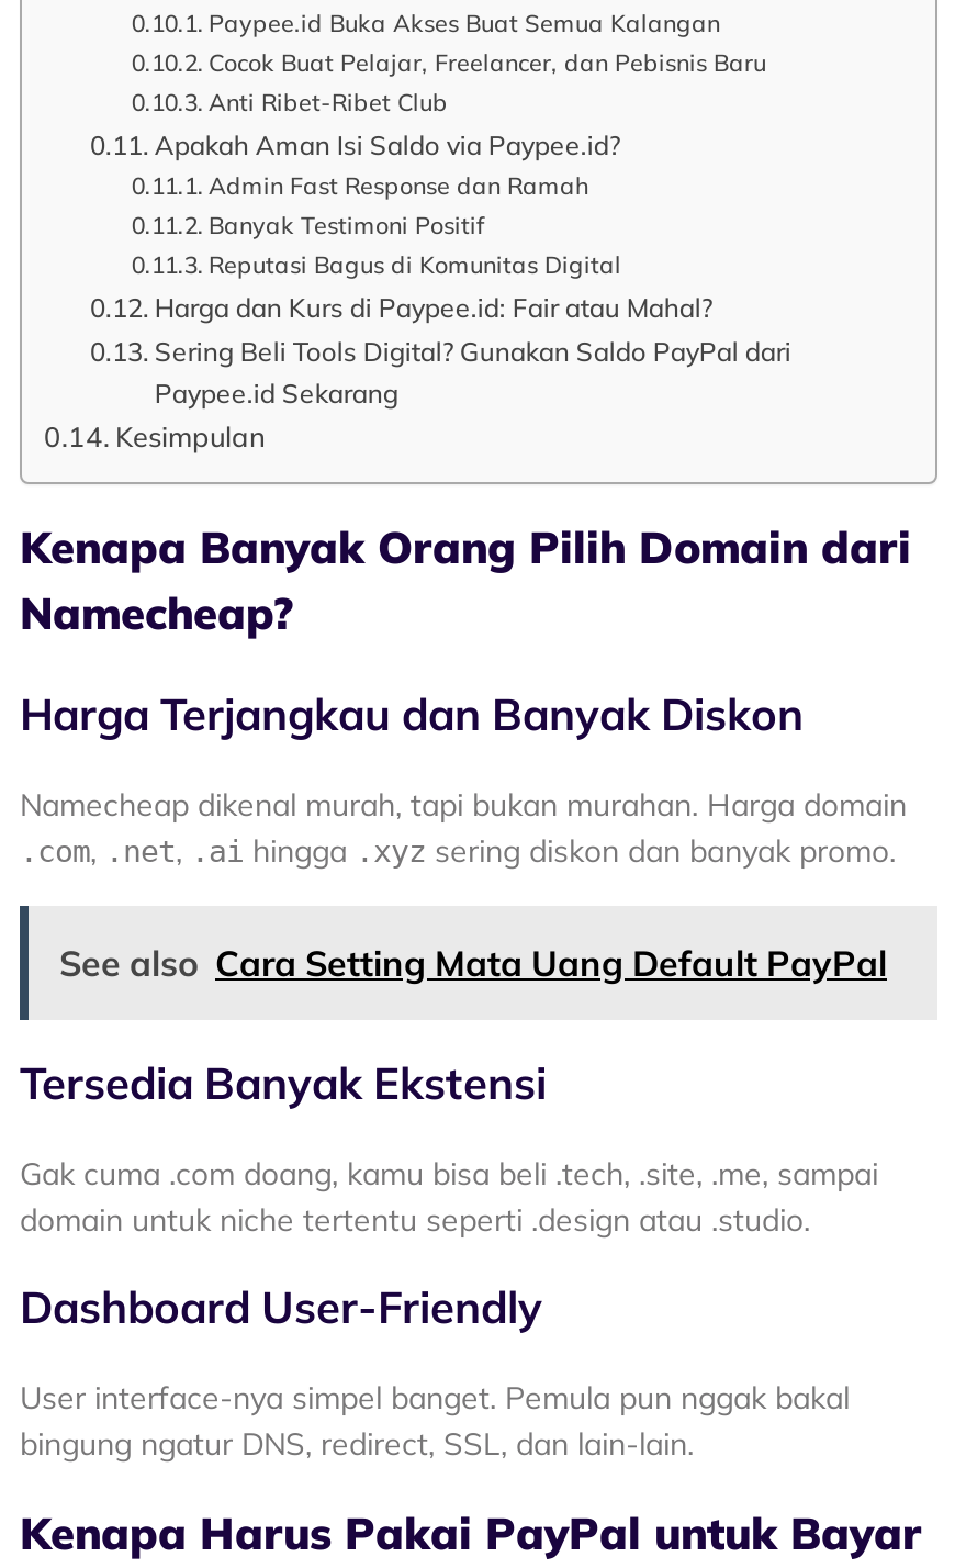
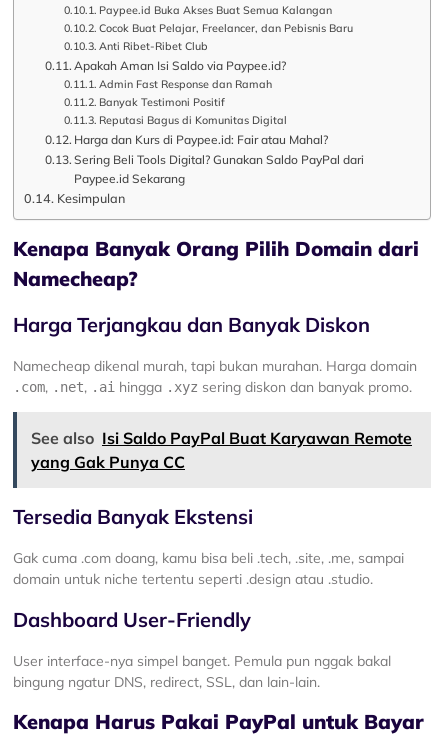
- See also Cara Setting Mata Uang Default PayPal
+ See also Isi Saldo PayPal Buat Karyawan Remote
+ yang Gak Punya CC
